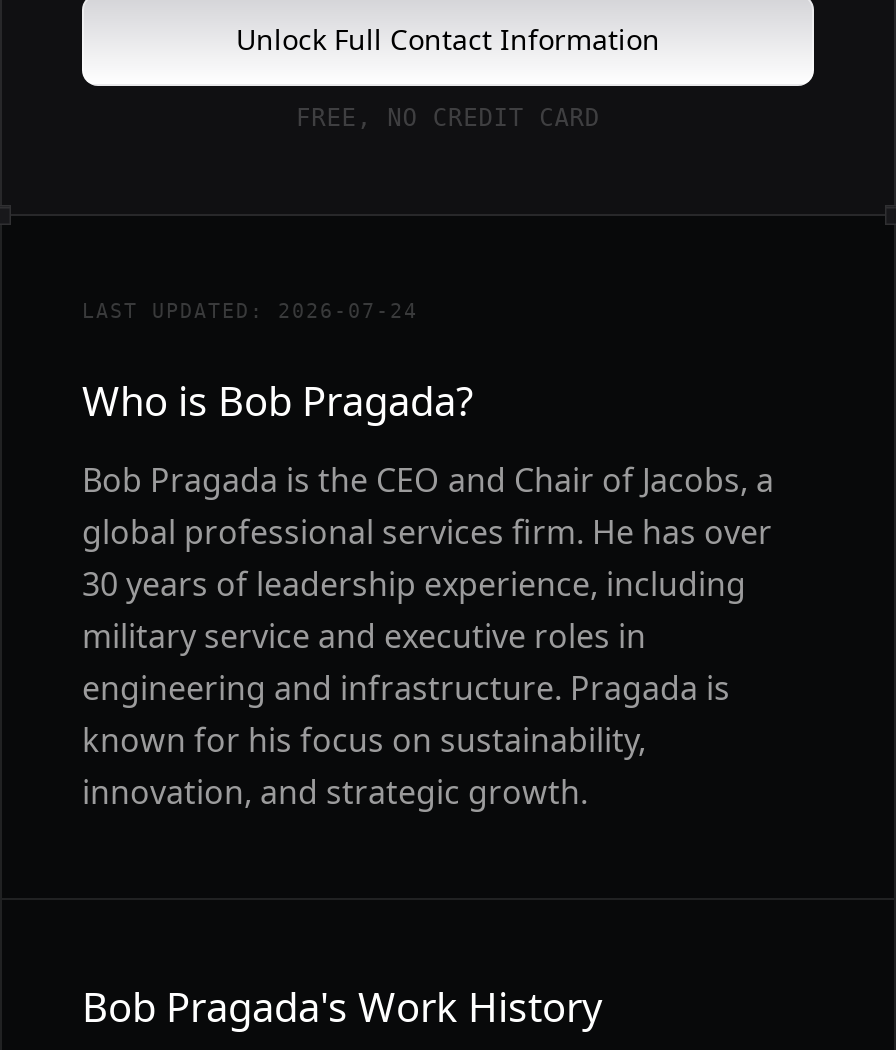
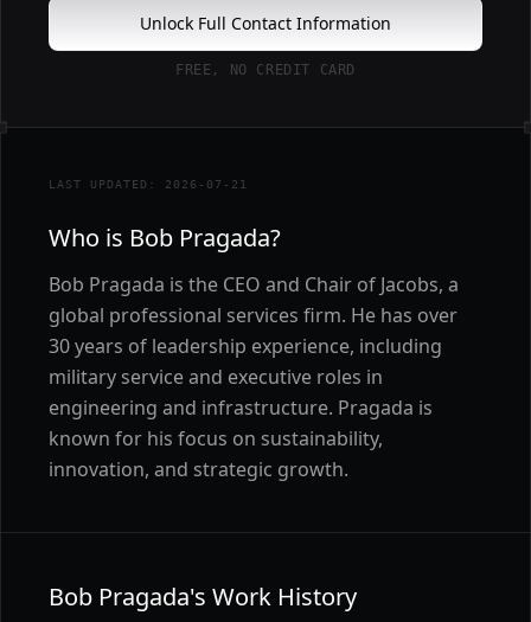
- LAST UPDATED: 2026-07-24
+ LAST UPDATED: 2026-07-21
